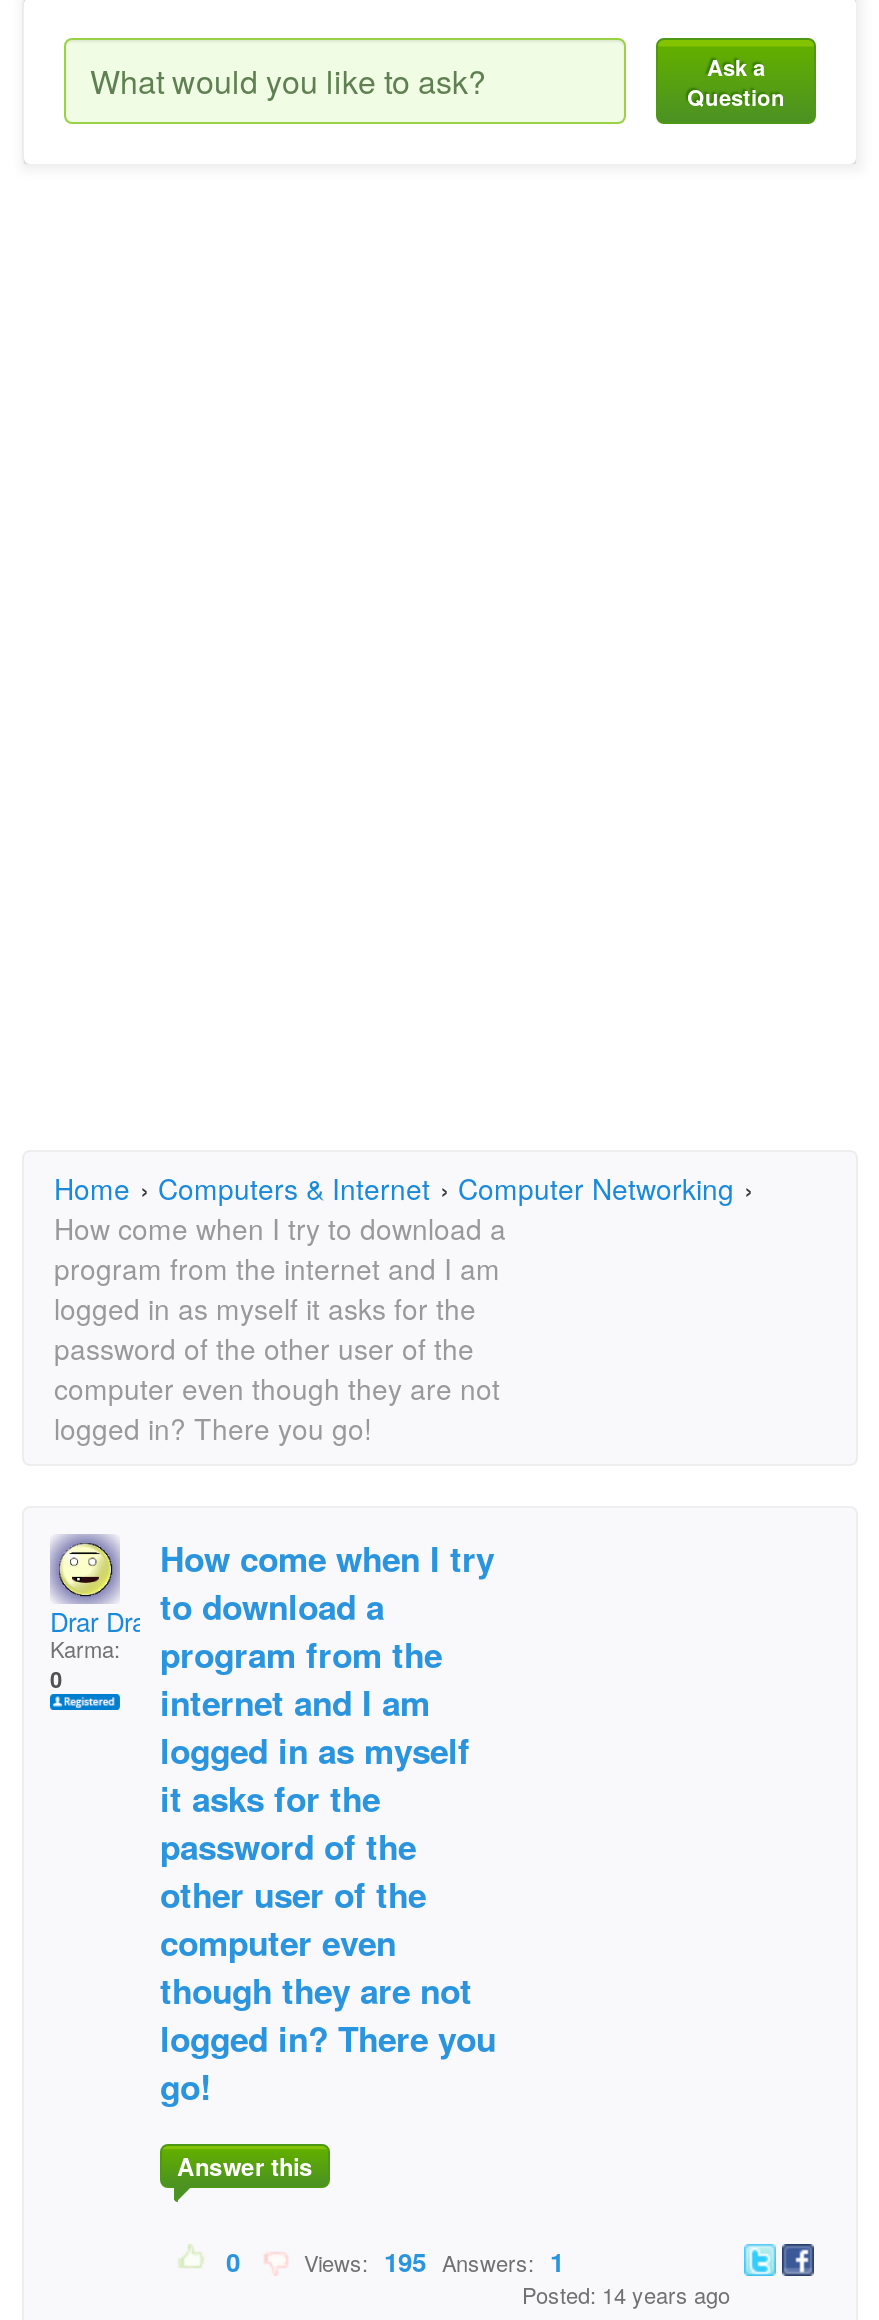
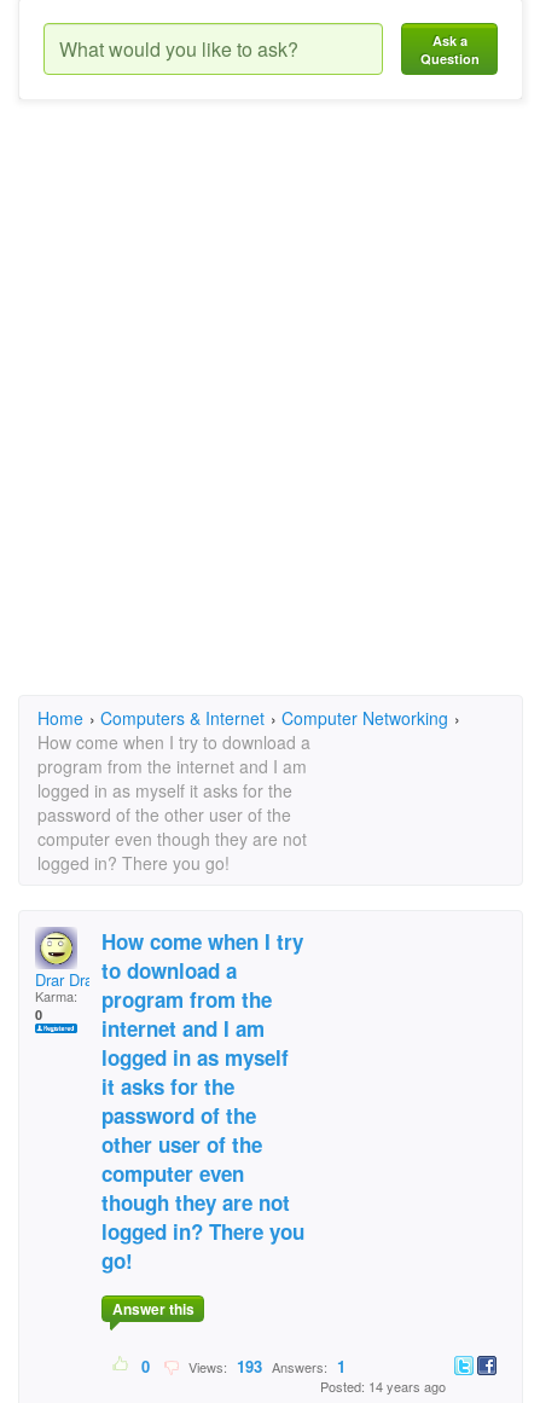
- Views: 195 Answers: 1
+ Views: 193 Answers: 1
